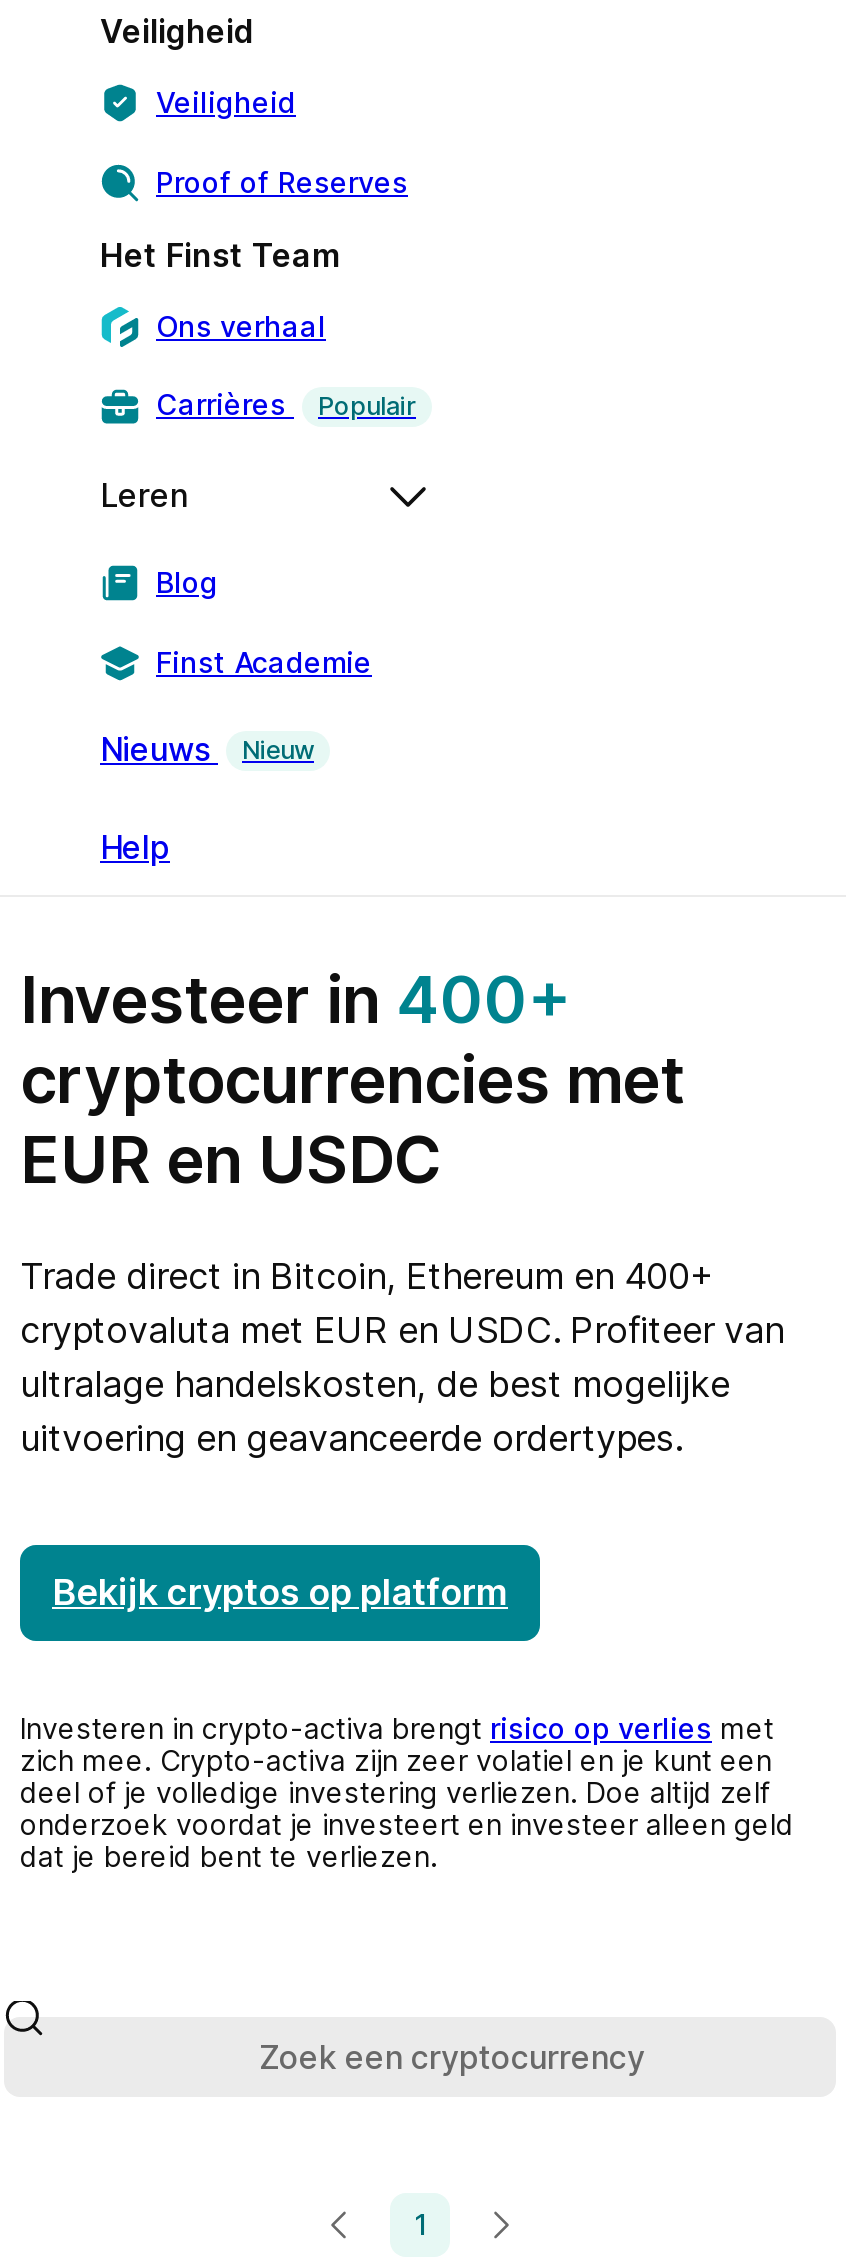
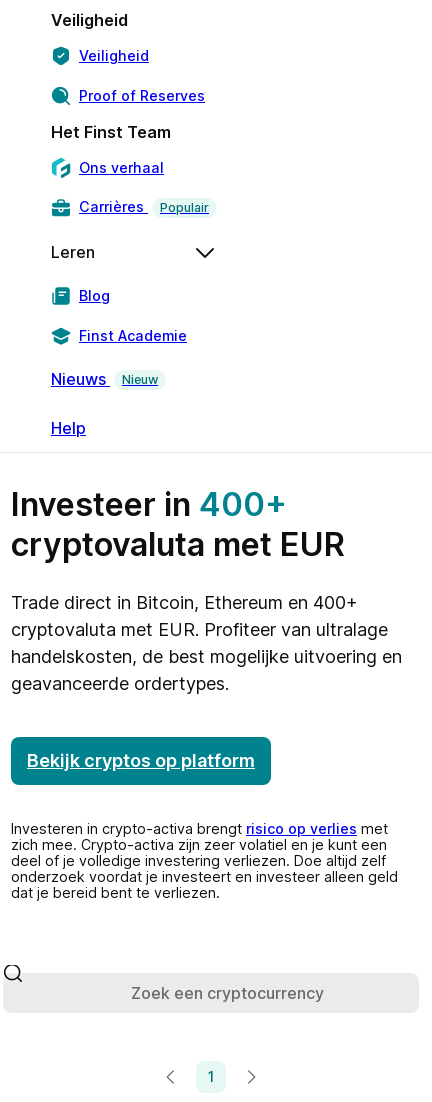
- cryptocurrencies met
- EUR en USDC
+ cryptovaluta met EUR

- cryptovaluta met EUR en USDC. Profiteer van
- ultralage handelskosten, de best mogelijke
- uitvoering en geavanceerde ordertypes.
+ cryptovaluta met EUR. Profiteer van ultralage
+ handelskosten, de best mogelijke uitvoering en
+ geavanceerde ordertypes.
